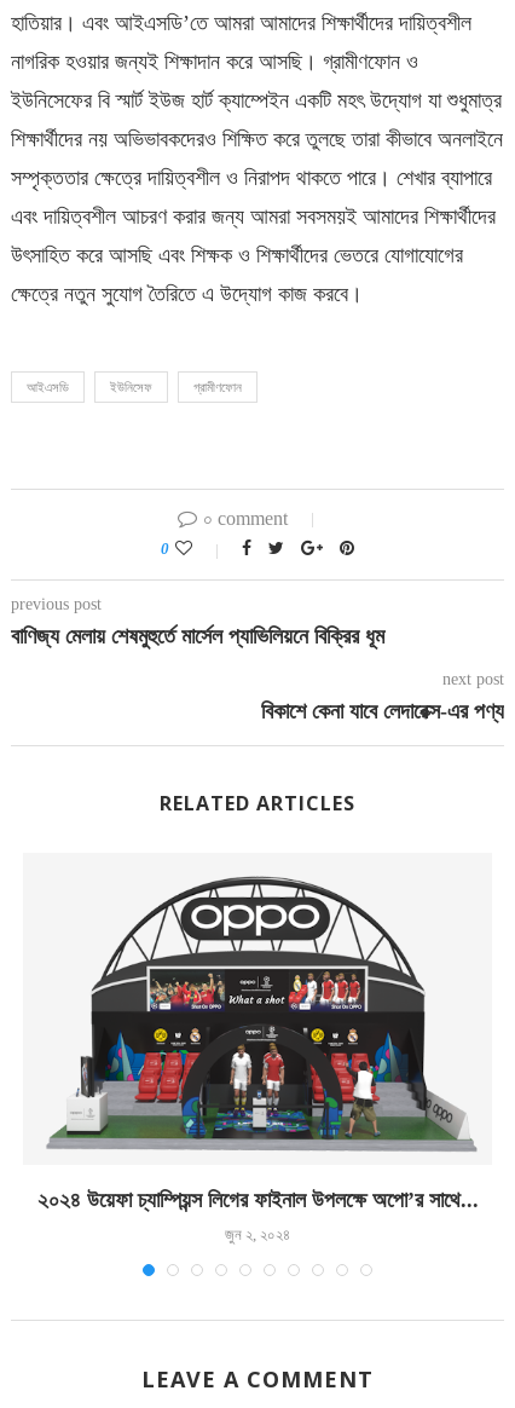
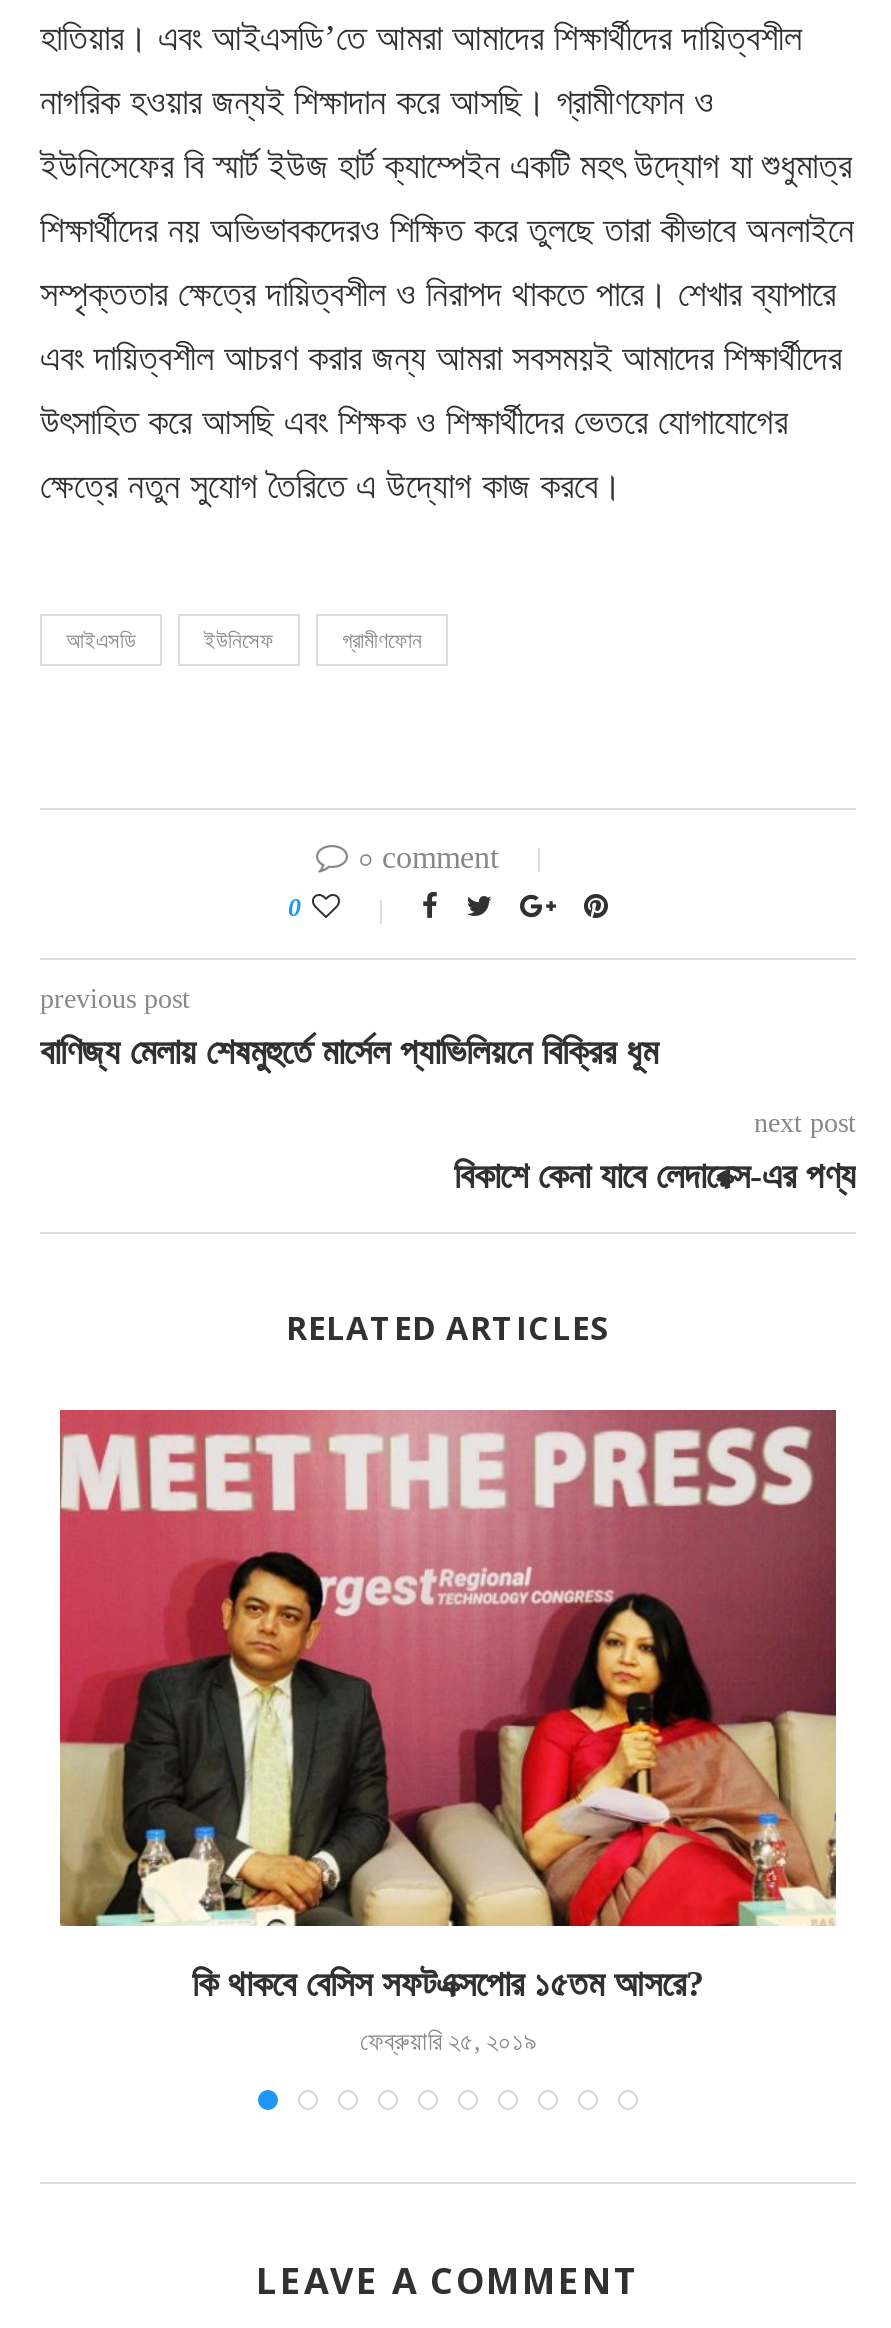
- [image]
- ২০২৪ উয়েফা চ্যাম্পিয়ন্স লিগের ফাইনাল উপলক্ষে অপো’র সাথে...
+ [image]
+ কি থাকবে বেসিস সফটএক্সপোর ১৫তম আসরে?

- জুন ২, ২০২৪
+ ফেব্রুয়ারি ২৫, ২০১৯
